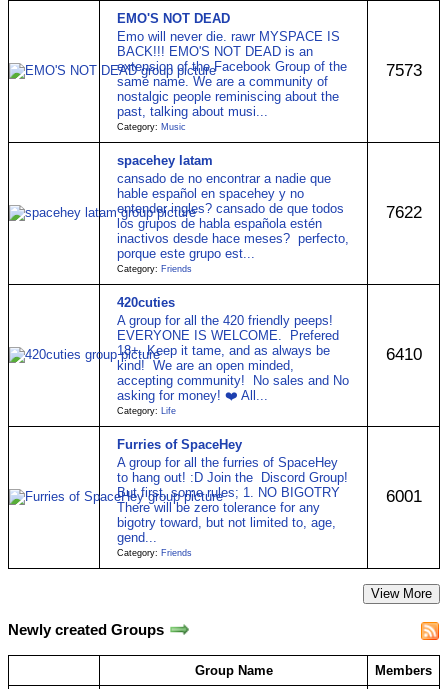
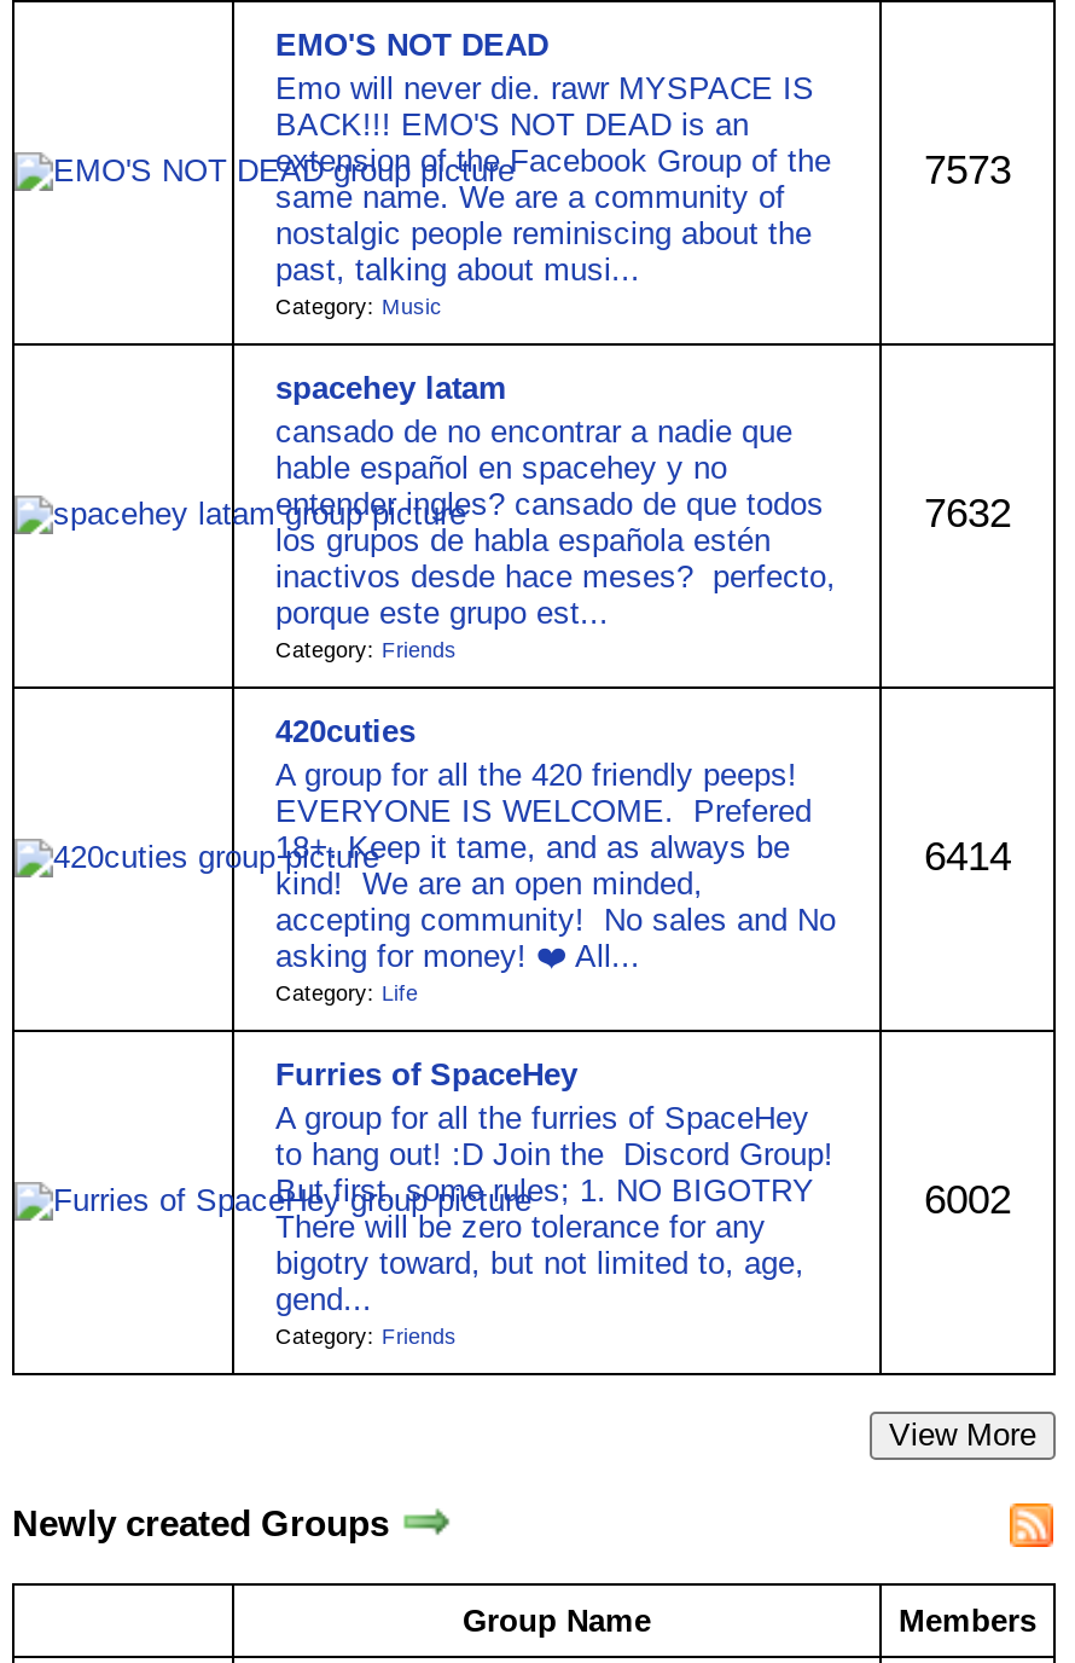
- 7622
+ 7632

- 6410
+ 6414

- 6001
+ 6002
